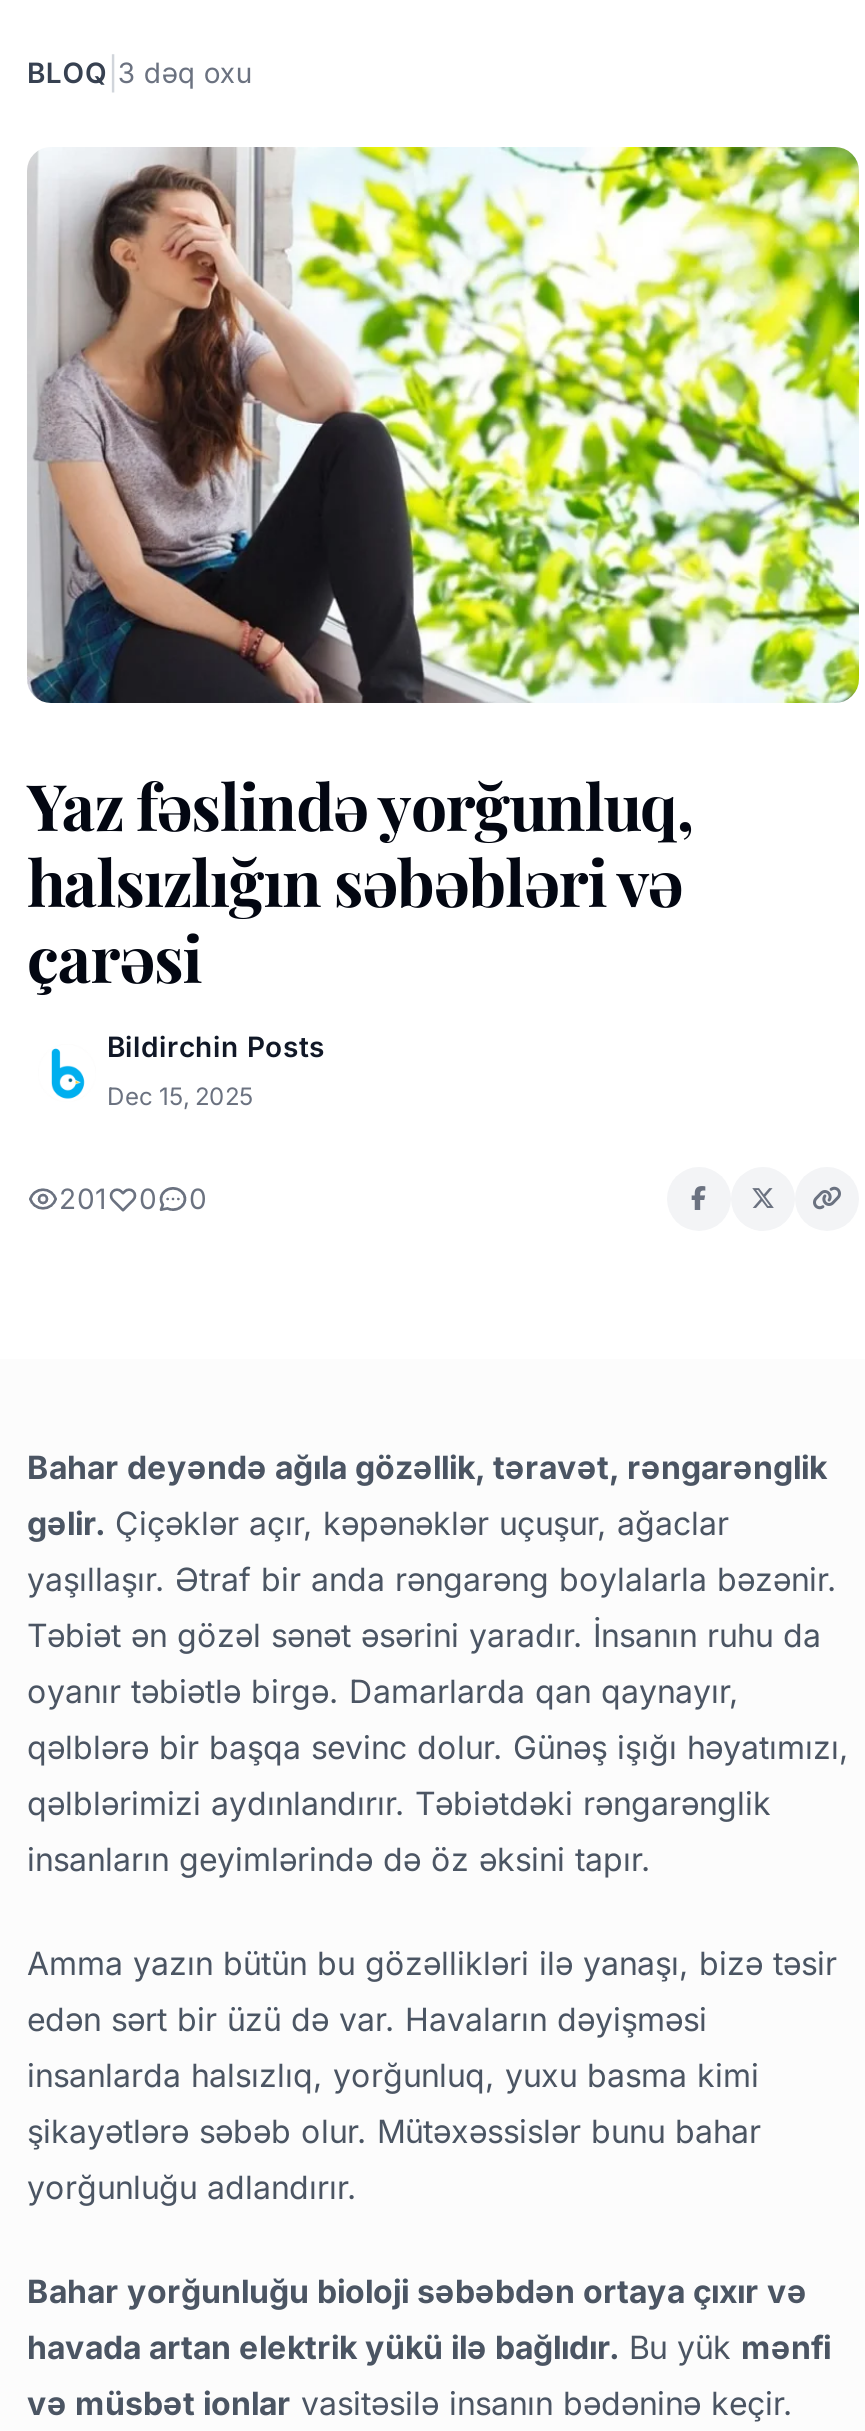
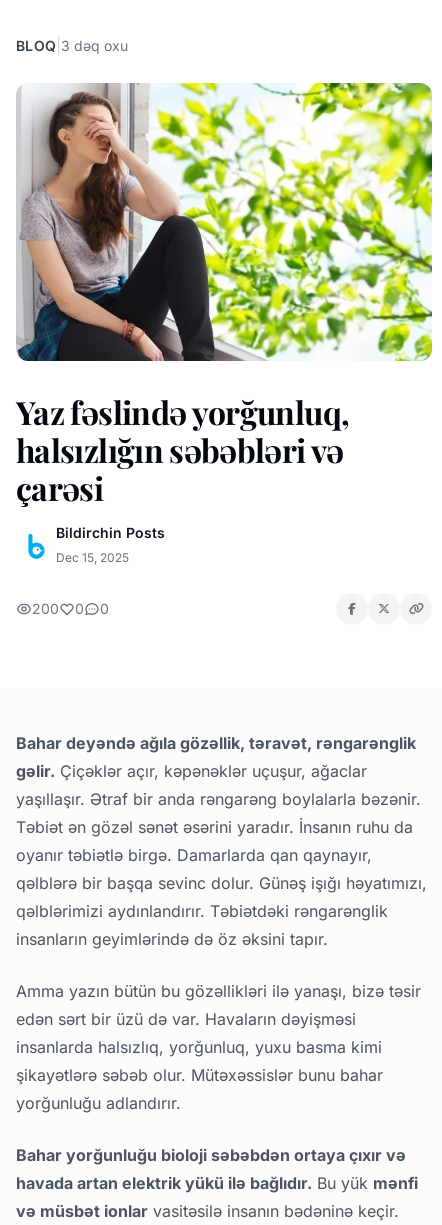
- 201 0 0
+ 200 0 0
